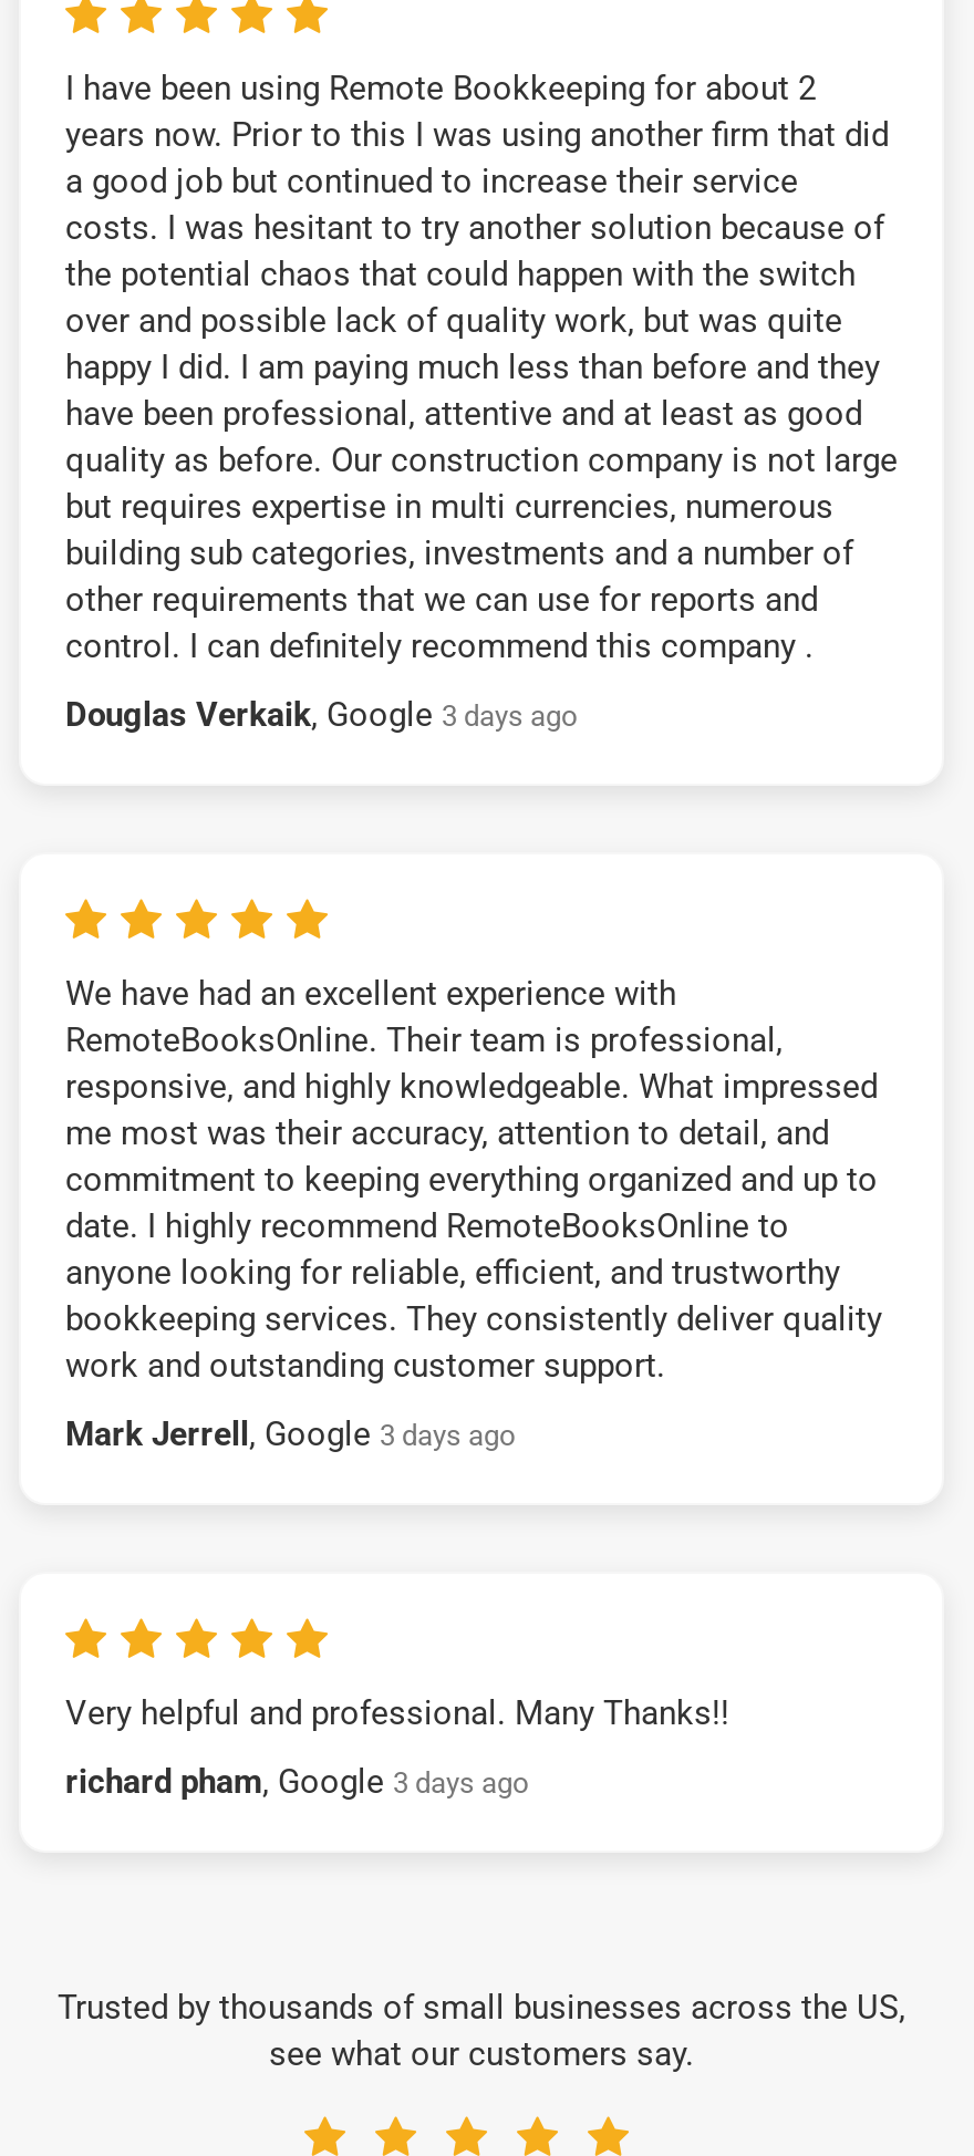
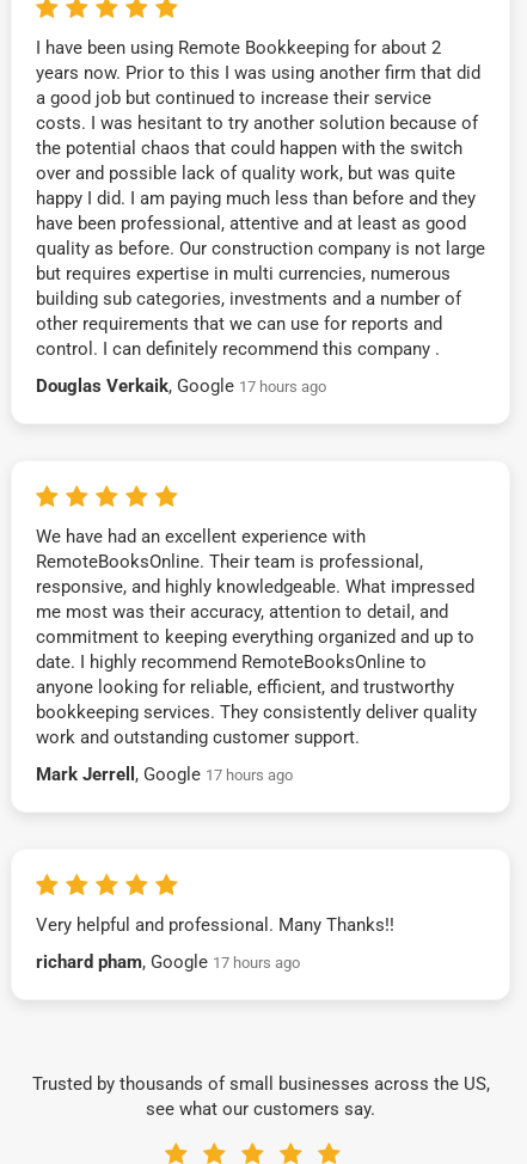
- Douglas Verkaik, Google 3 days ago
+ Douglas Verkaik, Google 17 hours ago

- Mark Jerrell, Google 3 days ago
+ Mark Jerrell, Google 17 hours ago

- richard pham, Google 3 days ago
+ richard pham, Google 17 hours ago
